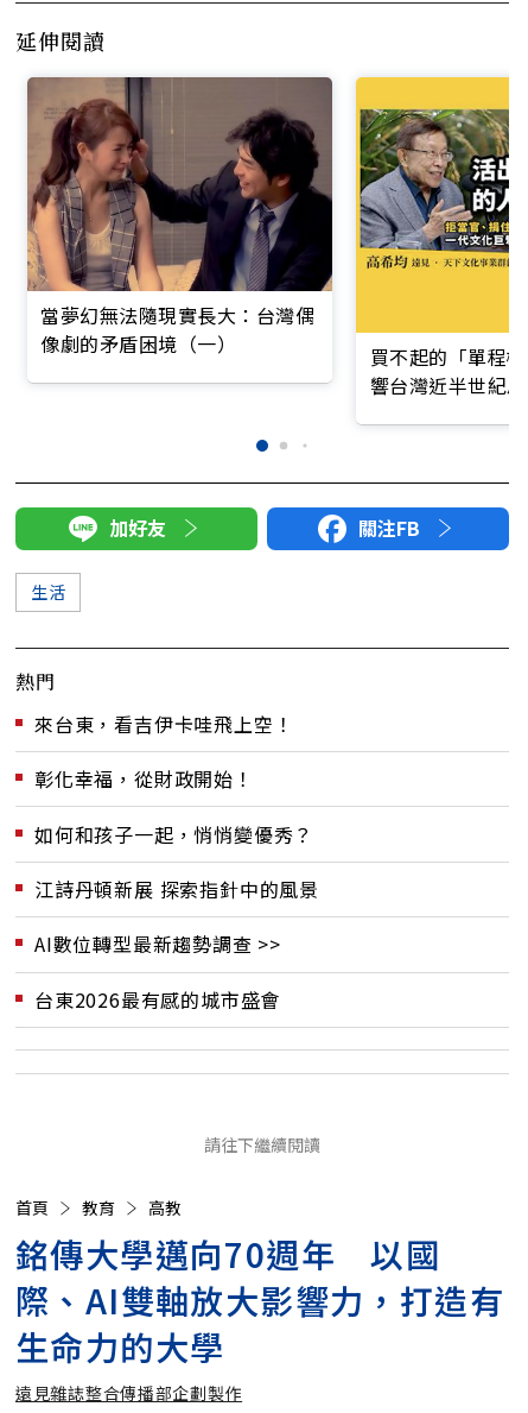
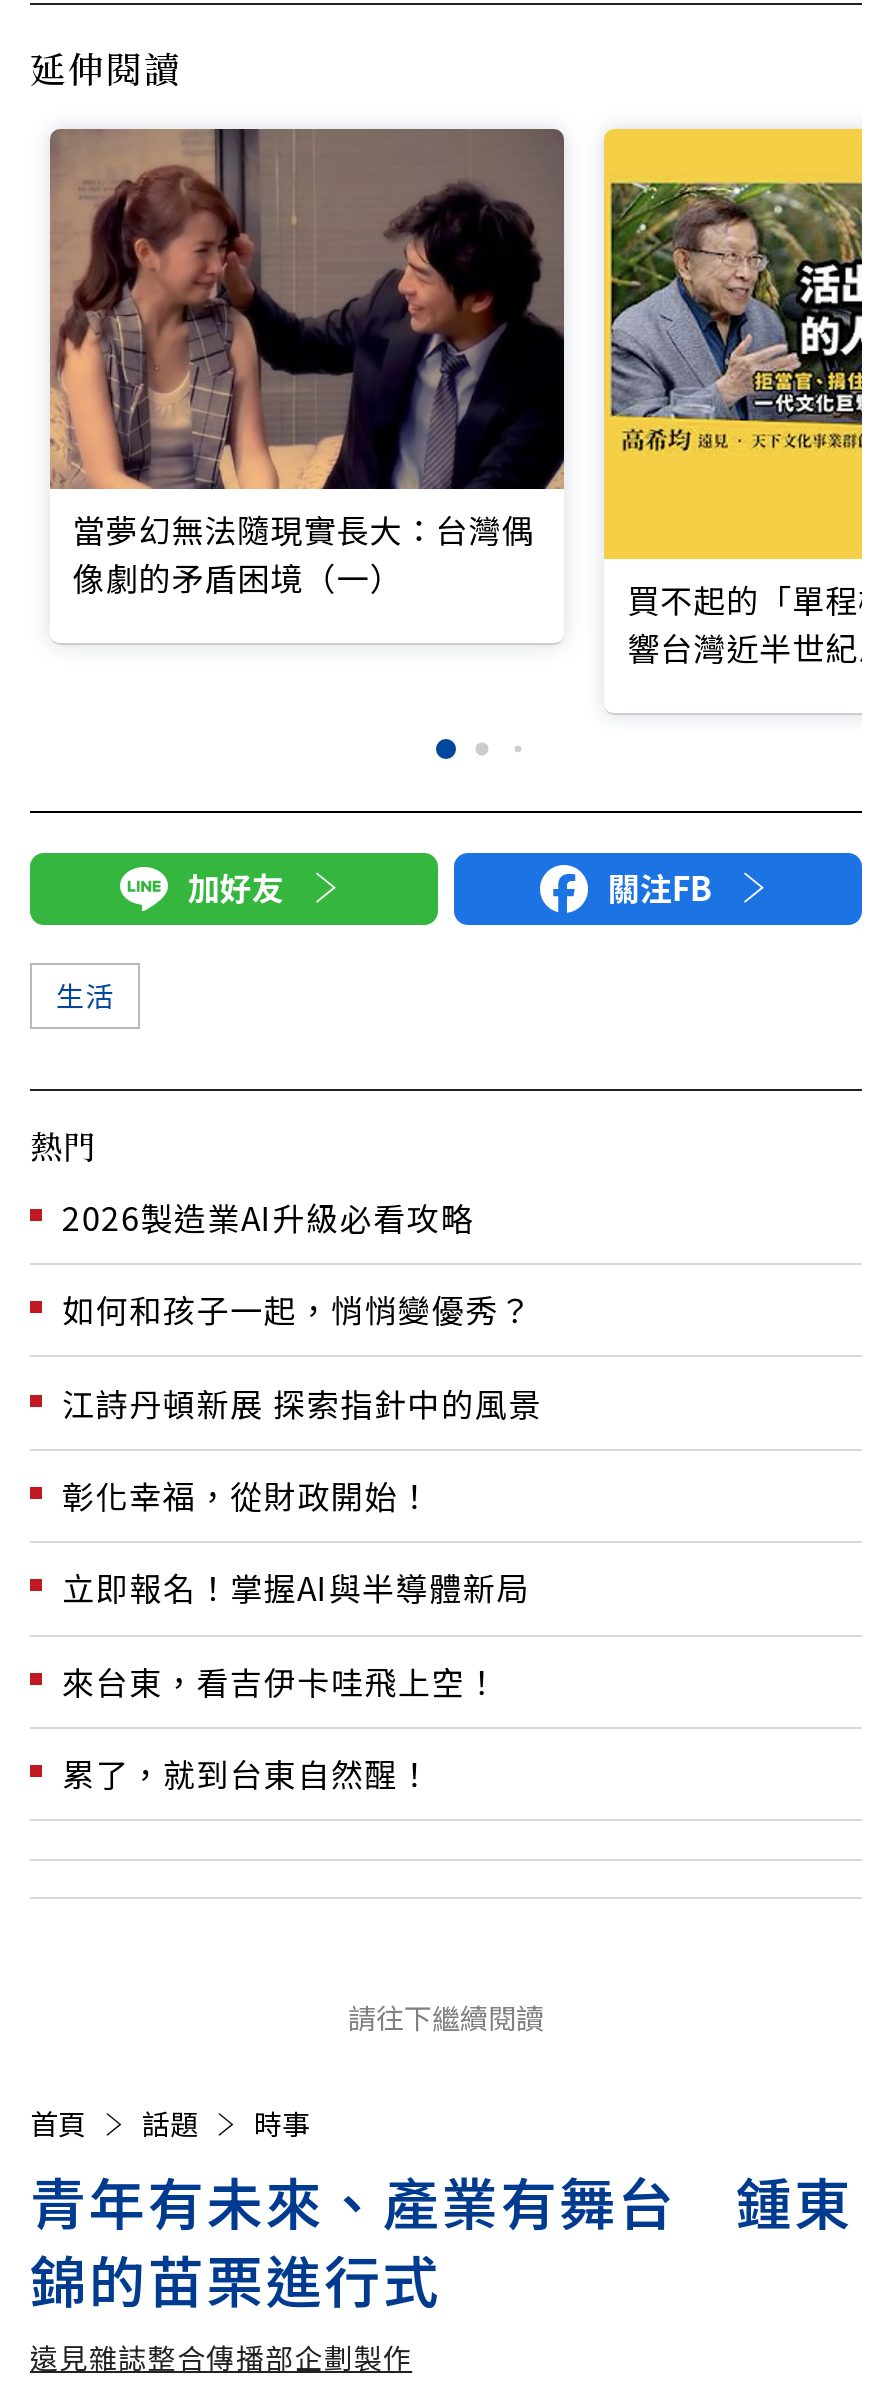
+ 2026製造業AI升級必看攻略

moved down: 來台東，看吉伊卡哇飛上空！ | 彰化幸福，從財政開始！

moved up: 如何和孩子一起，悄悄變優秀？ | 江詩丹頓新展 探索指針中的風景

- AI數位轉型最新趨勢調查 >>
- 台東2026最有感的城市盛會
+ 立即報名！掌握AI與半導體新局
+ 累了，就到台東自然醒！

moved down: 請往下繼續閱讀 | 首頁

- 教育
- 高教
- 銘傳大學邁向70週年 以國
- 際、AI雙軸放大影響力，打造有
- 生命力的大學
+ 話題
+ 時事
+ 青年有未來、產業有舞台 鍾東
+ 錦的苗栗進行式
